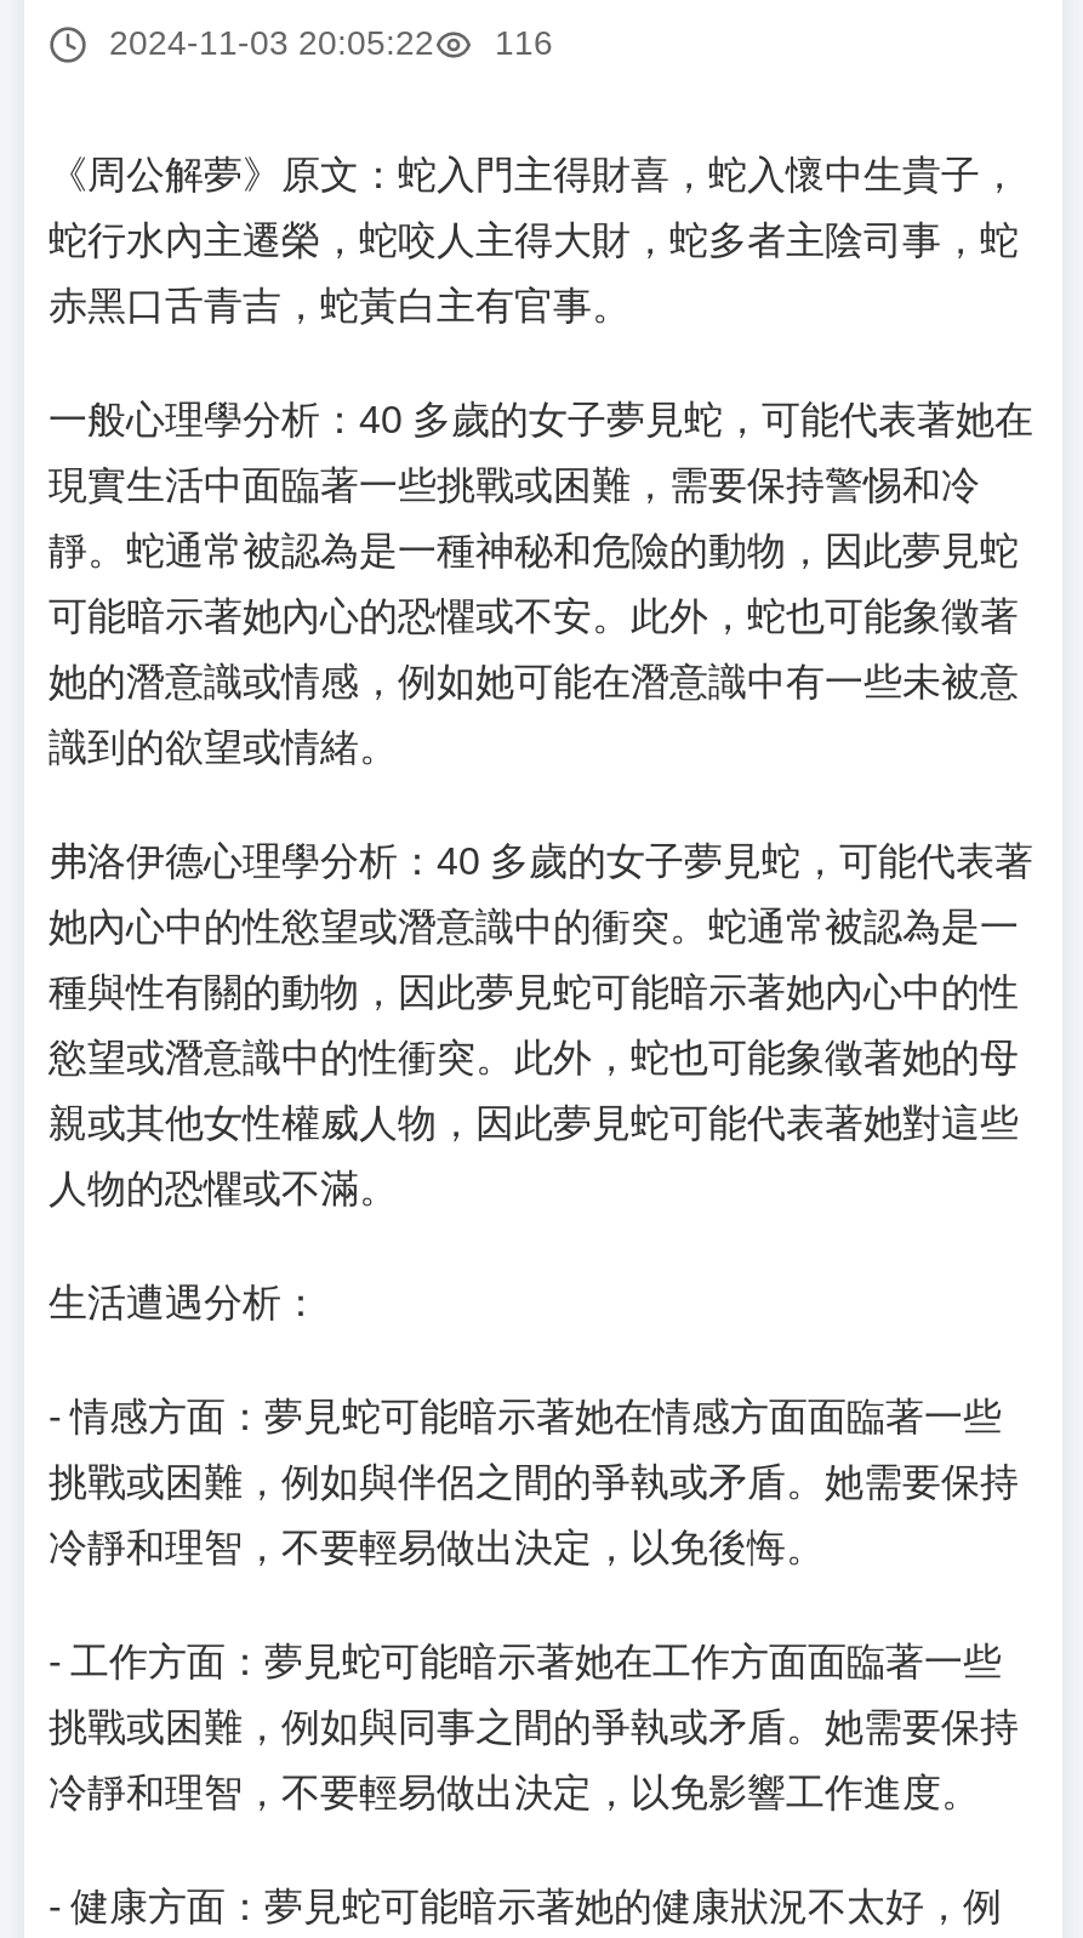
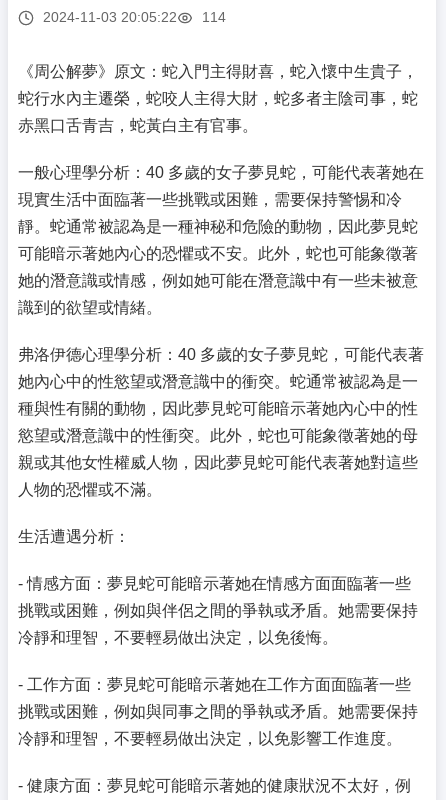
- 2024-11-03 20:05:22 116
+ 2024-11-03 20:05:22 114
